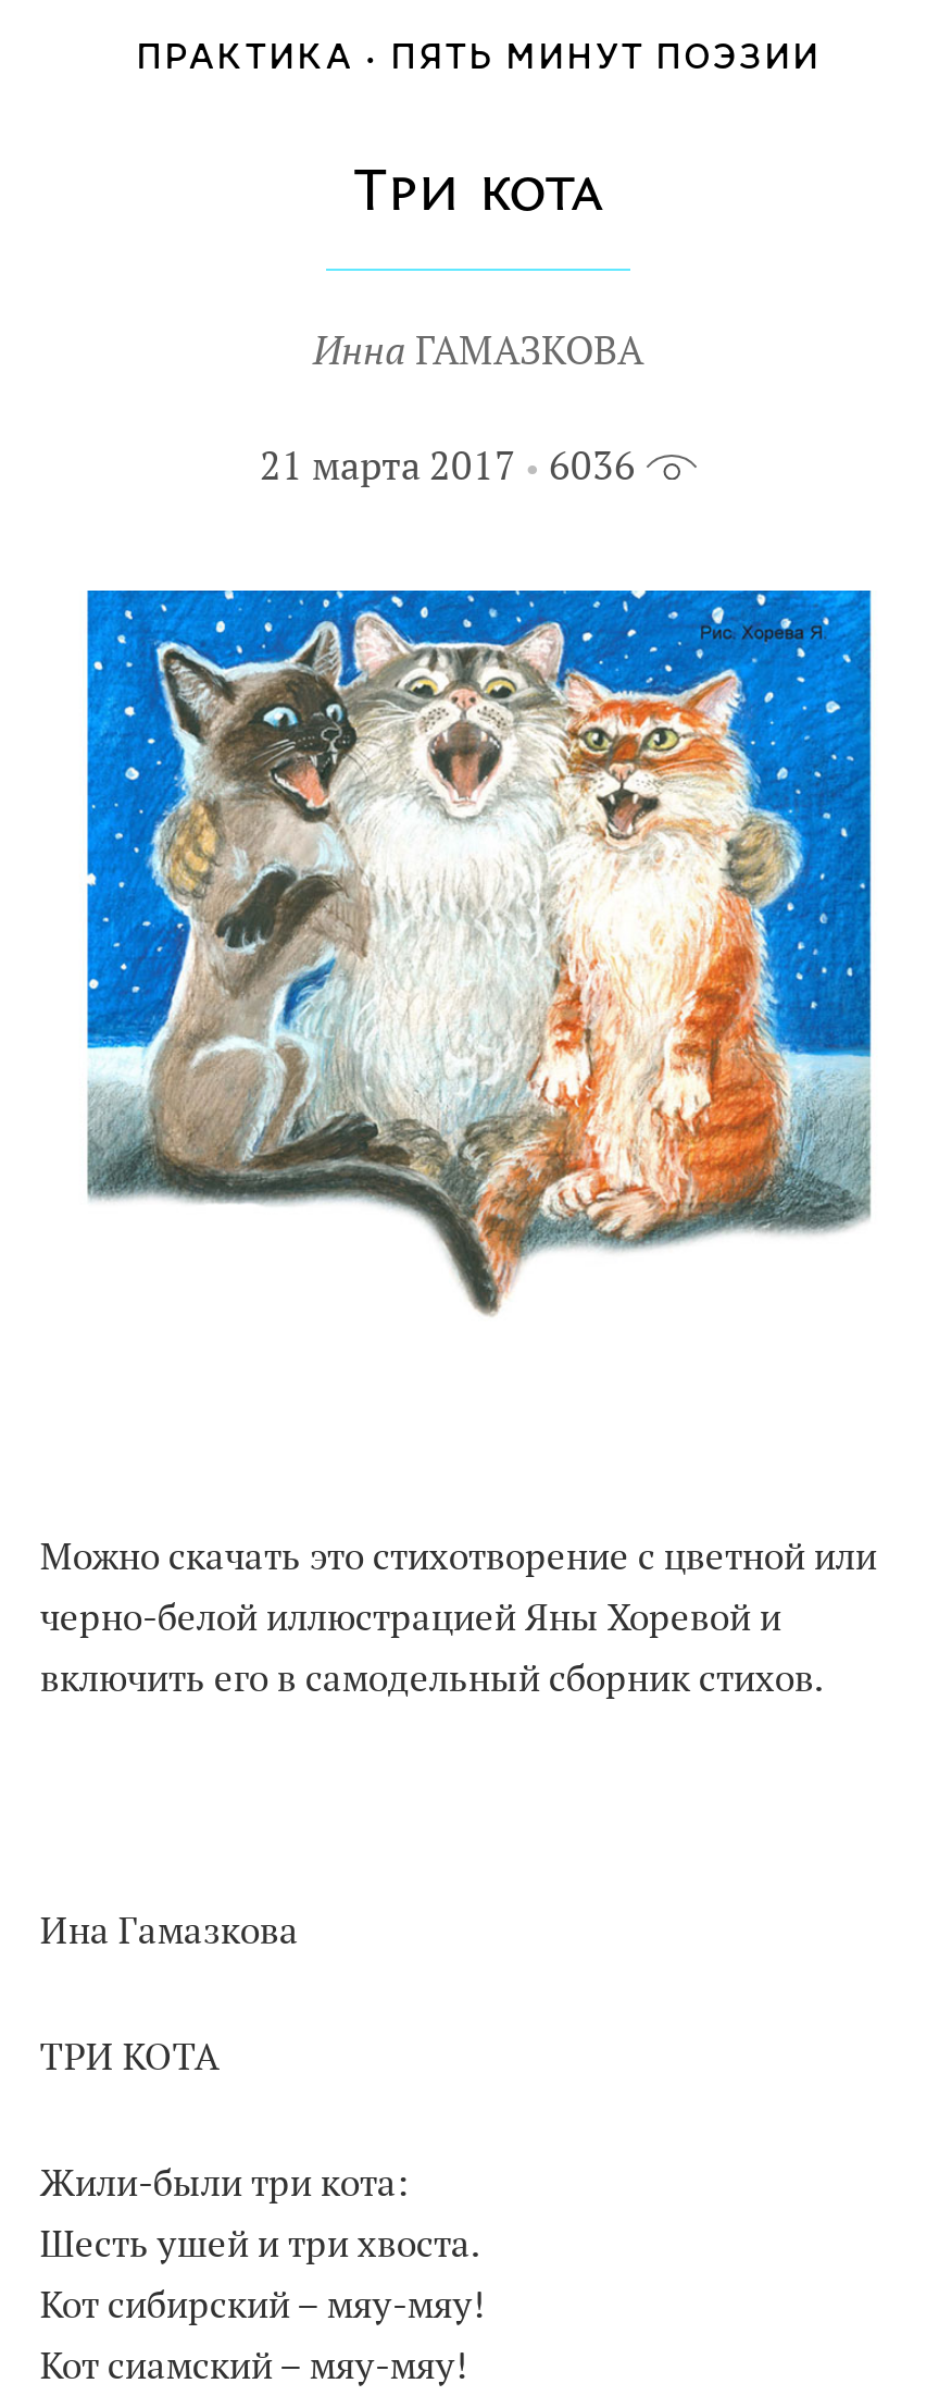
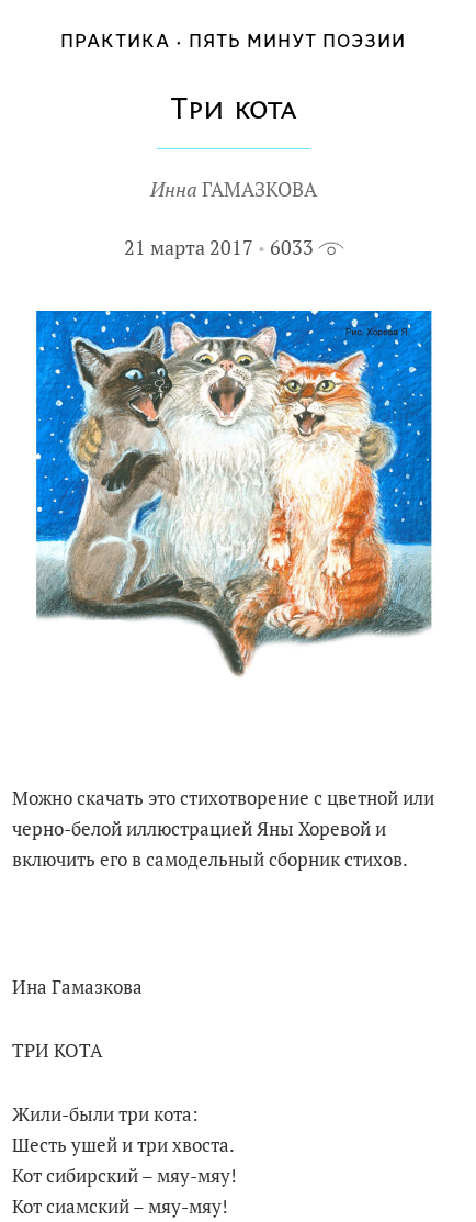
- 21 марта 2017 6036
+ 21 марта 2017 6033
